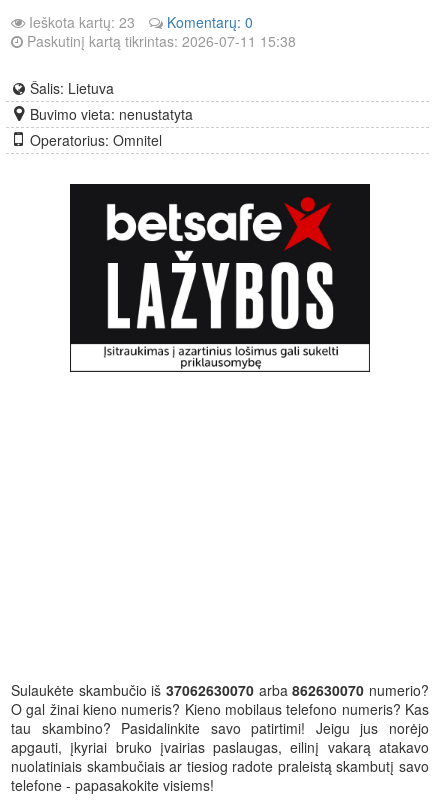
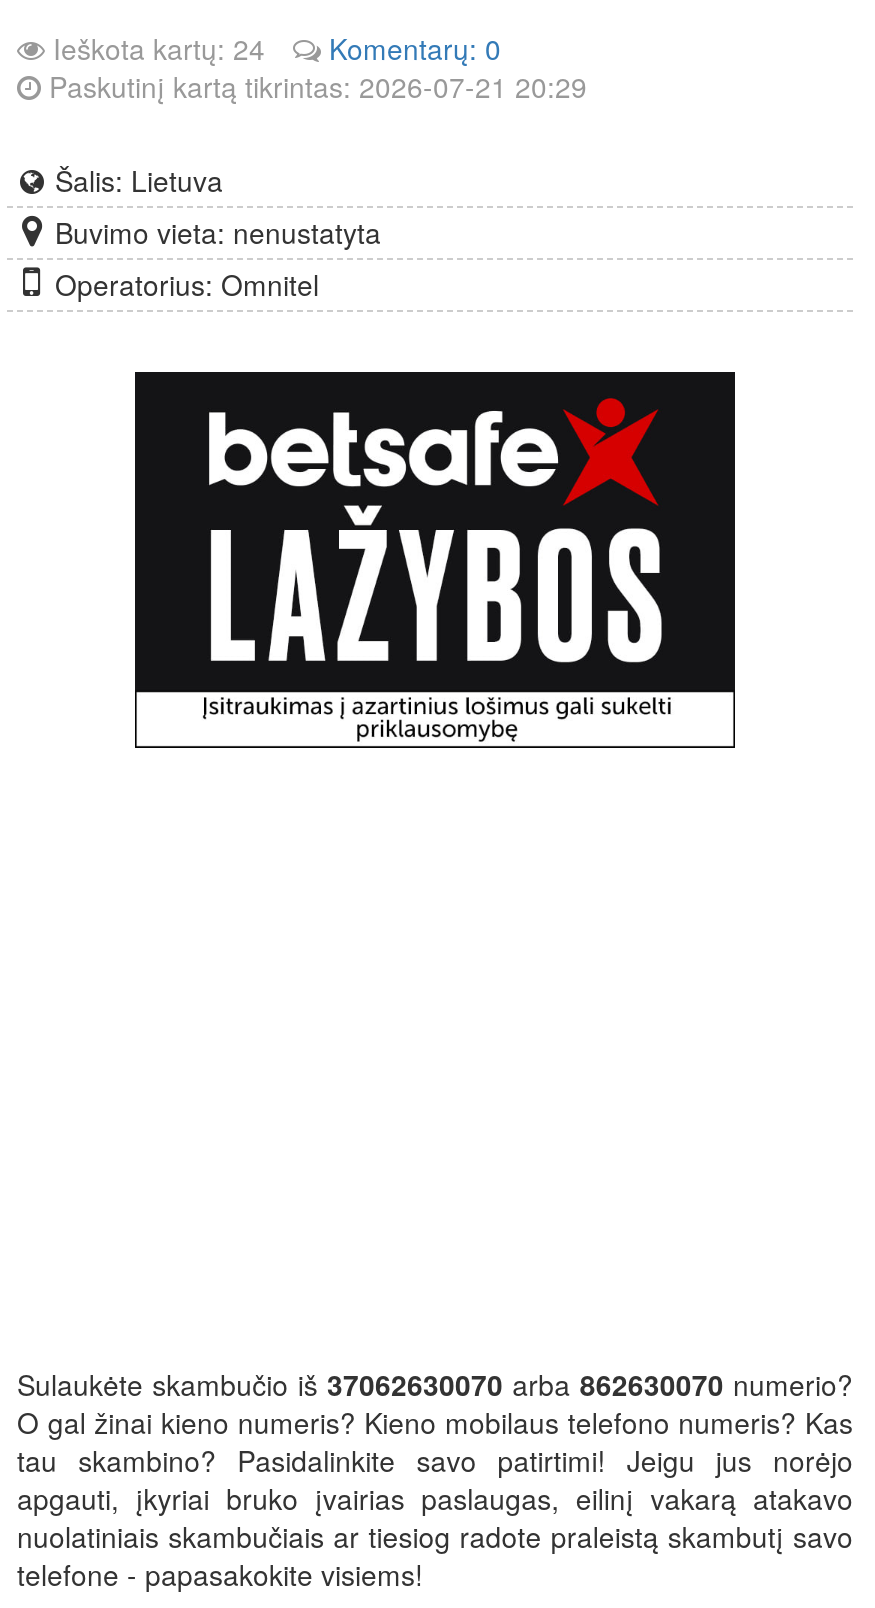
- Ieškota kartų: 23
+ Ieškota kartų: 24

- Paskutinį kartą tikrintas: 2026-07-11 15:38
+ Paskutinį kartą tikrintas: 2026-07-21 20:29
